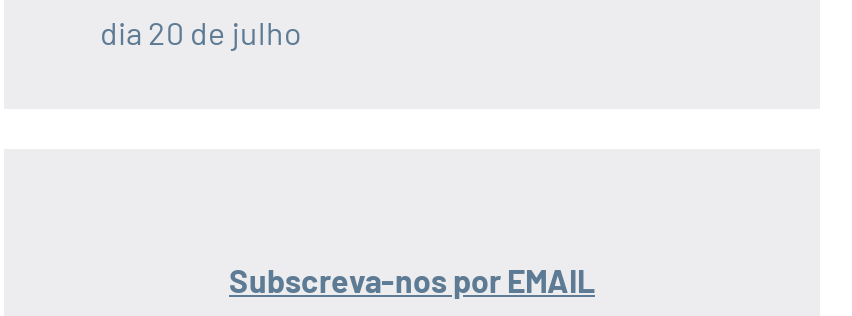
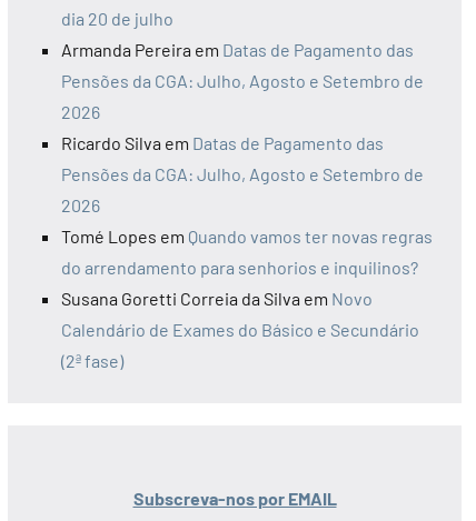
+ Armanda Pereira em Datas de Pagamento das
+ Pensões da CGA: Julho, Agosto e Setembro de
+ 2026
+ Ricardo Silva em Datas de Pagamento das
+ Pensões da CGA: Julho, Agosto e Setembro de
+ 2026
+ Tomé Lopes em Quando vamos ter novas regras
+ do arrendamento para senhorios e inquilinos?
+ Susana Goretti Correia da Silva em Novo
+ Calendário de Exames do Básico e Secundário
+ (2ª fase)
